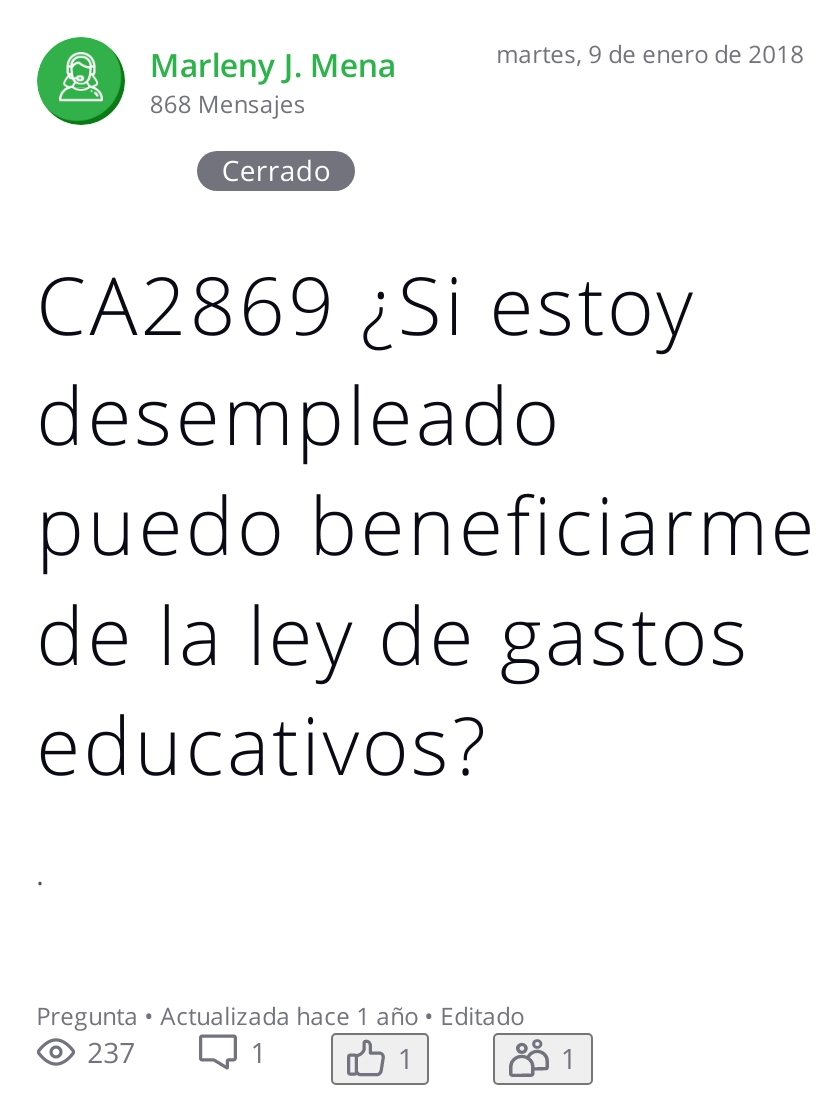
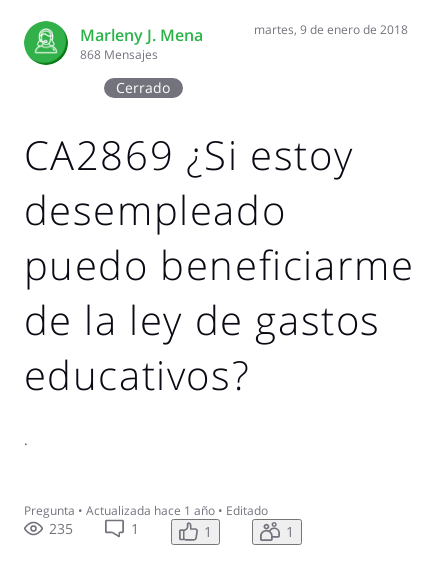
- 237
+ 235
